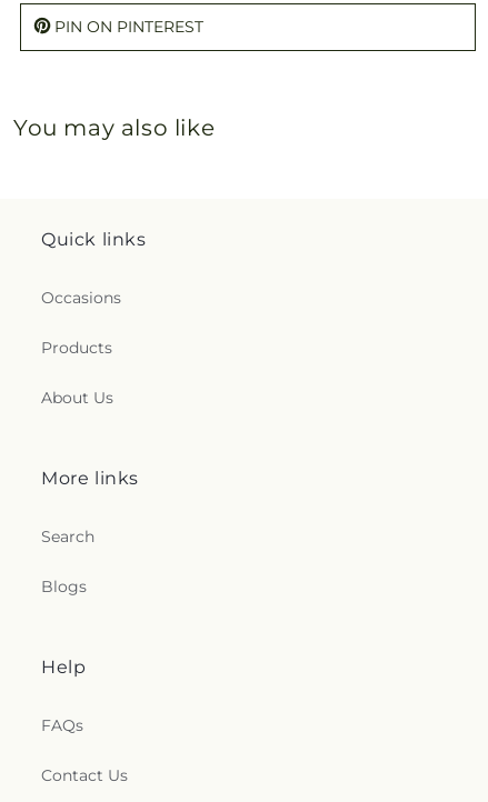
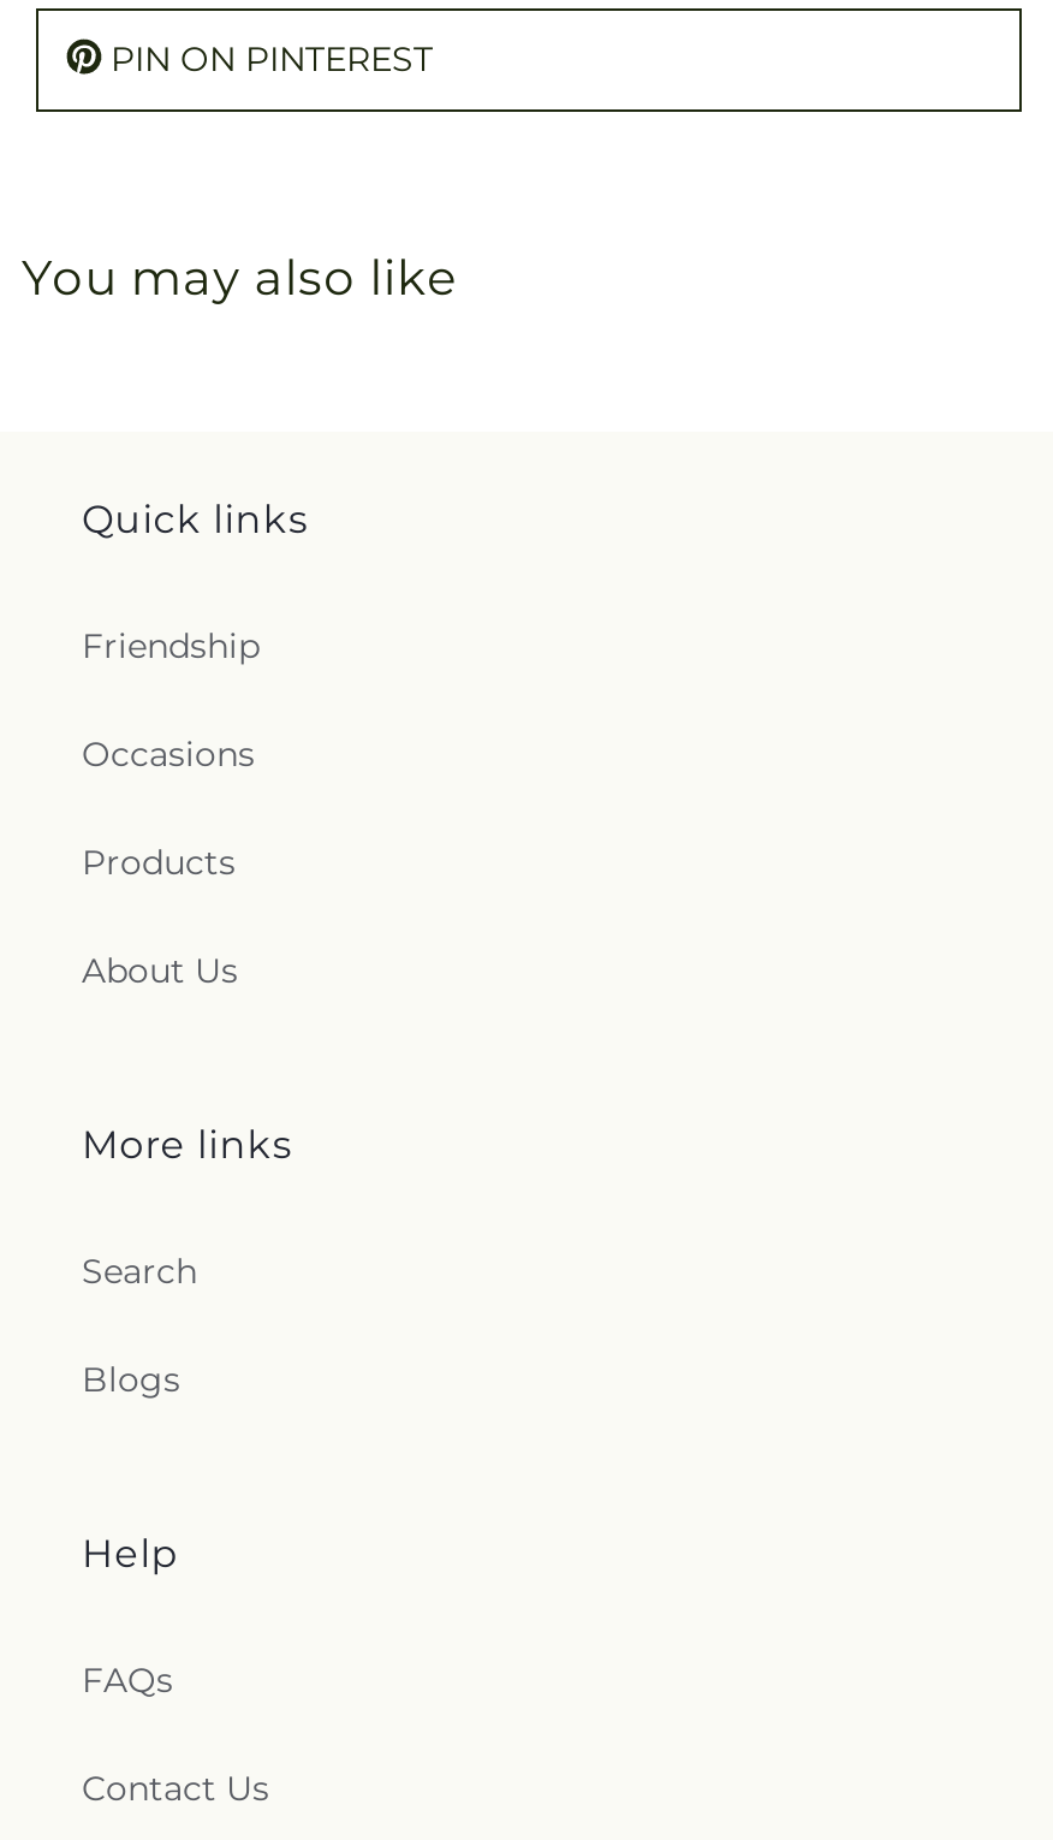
+ Friendship
